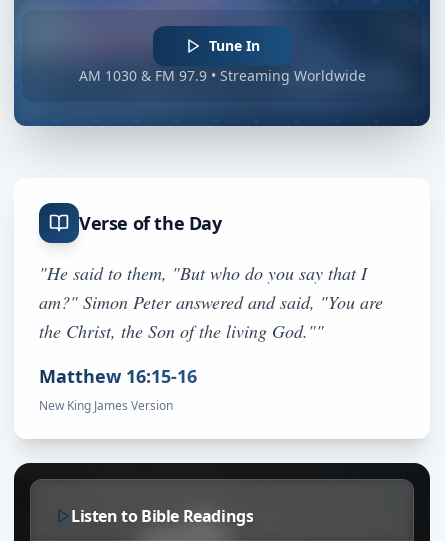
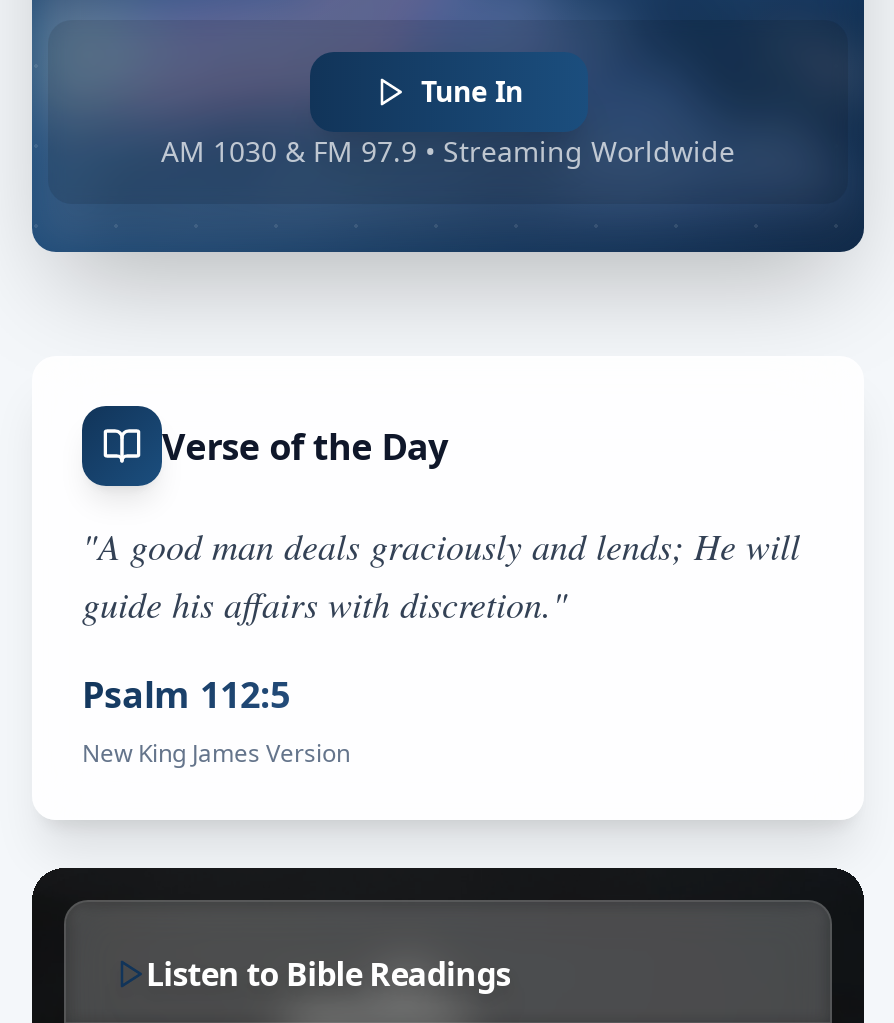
- "He said to them, "But who do you say that I
- am?" Simon Peter answered and said, "You are
- the Christ, the Son of the living God.""
+ "A good man deals graciously and lends; He will
+ guide his affairs with discretion. "

- Matthew 16:15-16
+ Psalm 112:5
